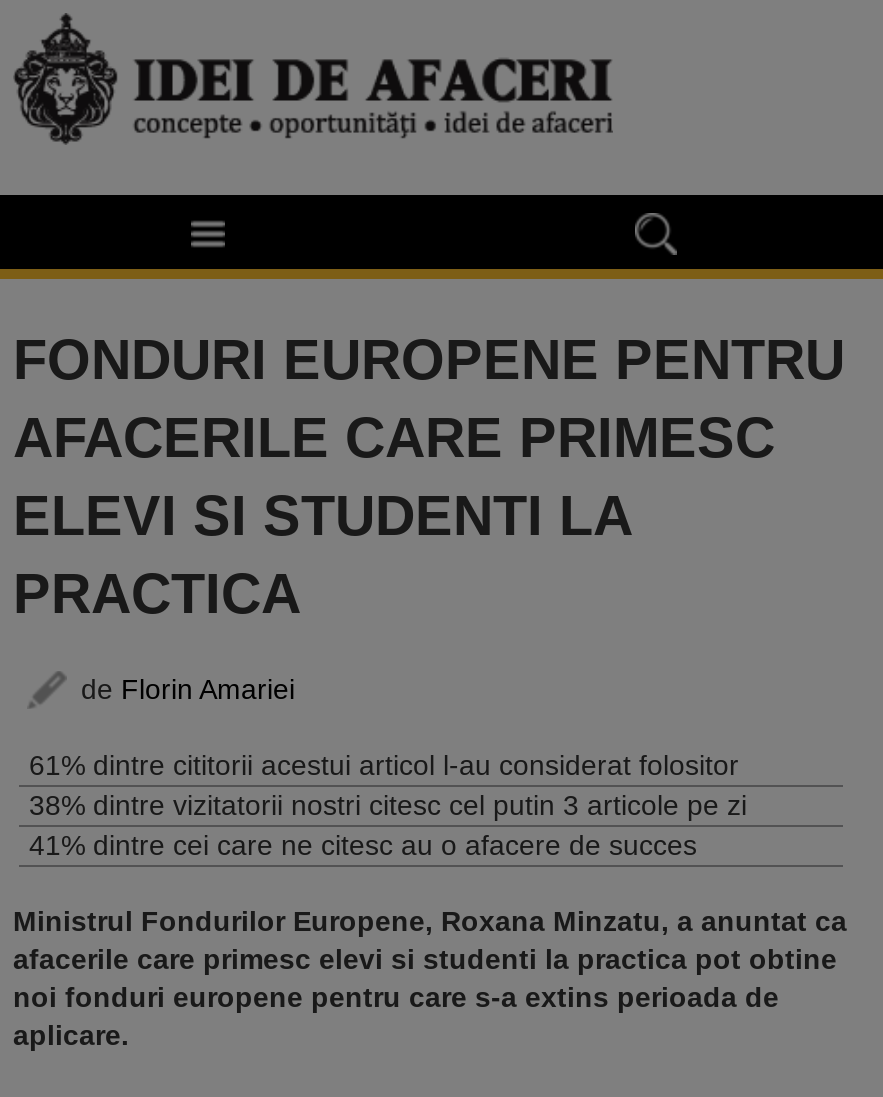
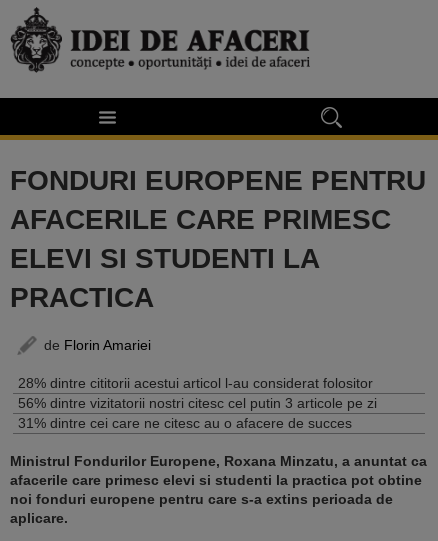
- 61% dintre cititorii acestui articol l-au considerat folositor
+ 28% dintre cititorii acestui articol l-au considerat folositor

- 38% dintre vizitatorii nostri citesc cel putin 3 articole pe zi
+ 56% dintre vizitatorii nostri citesc cel putin 3 articole pe zi

- 41% dintre cei care ne citesc au o afacere de succes
+ 31% dintre cei care ne citesc au o afacere de succes
